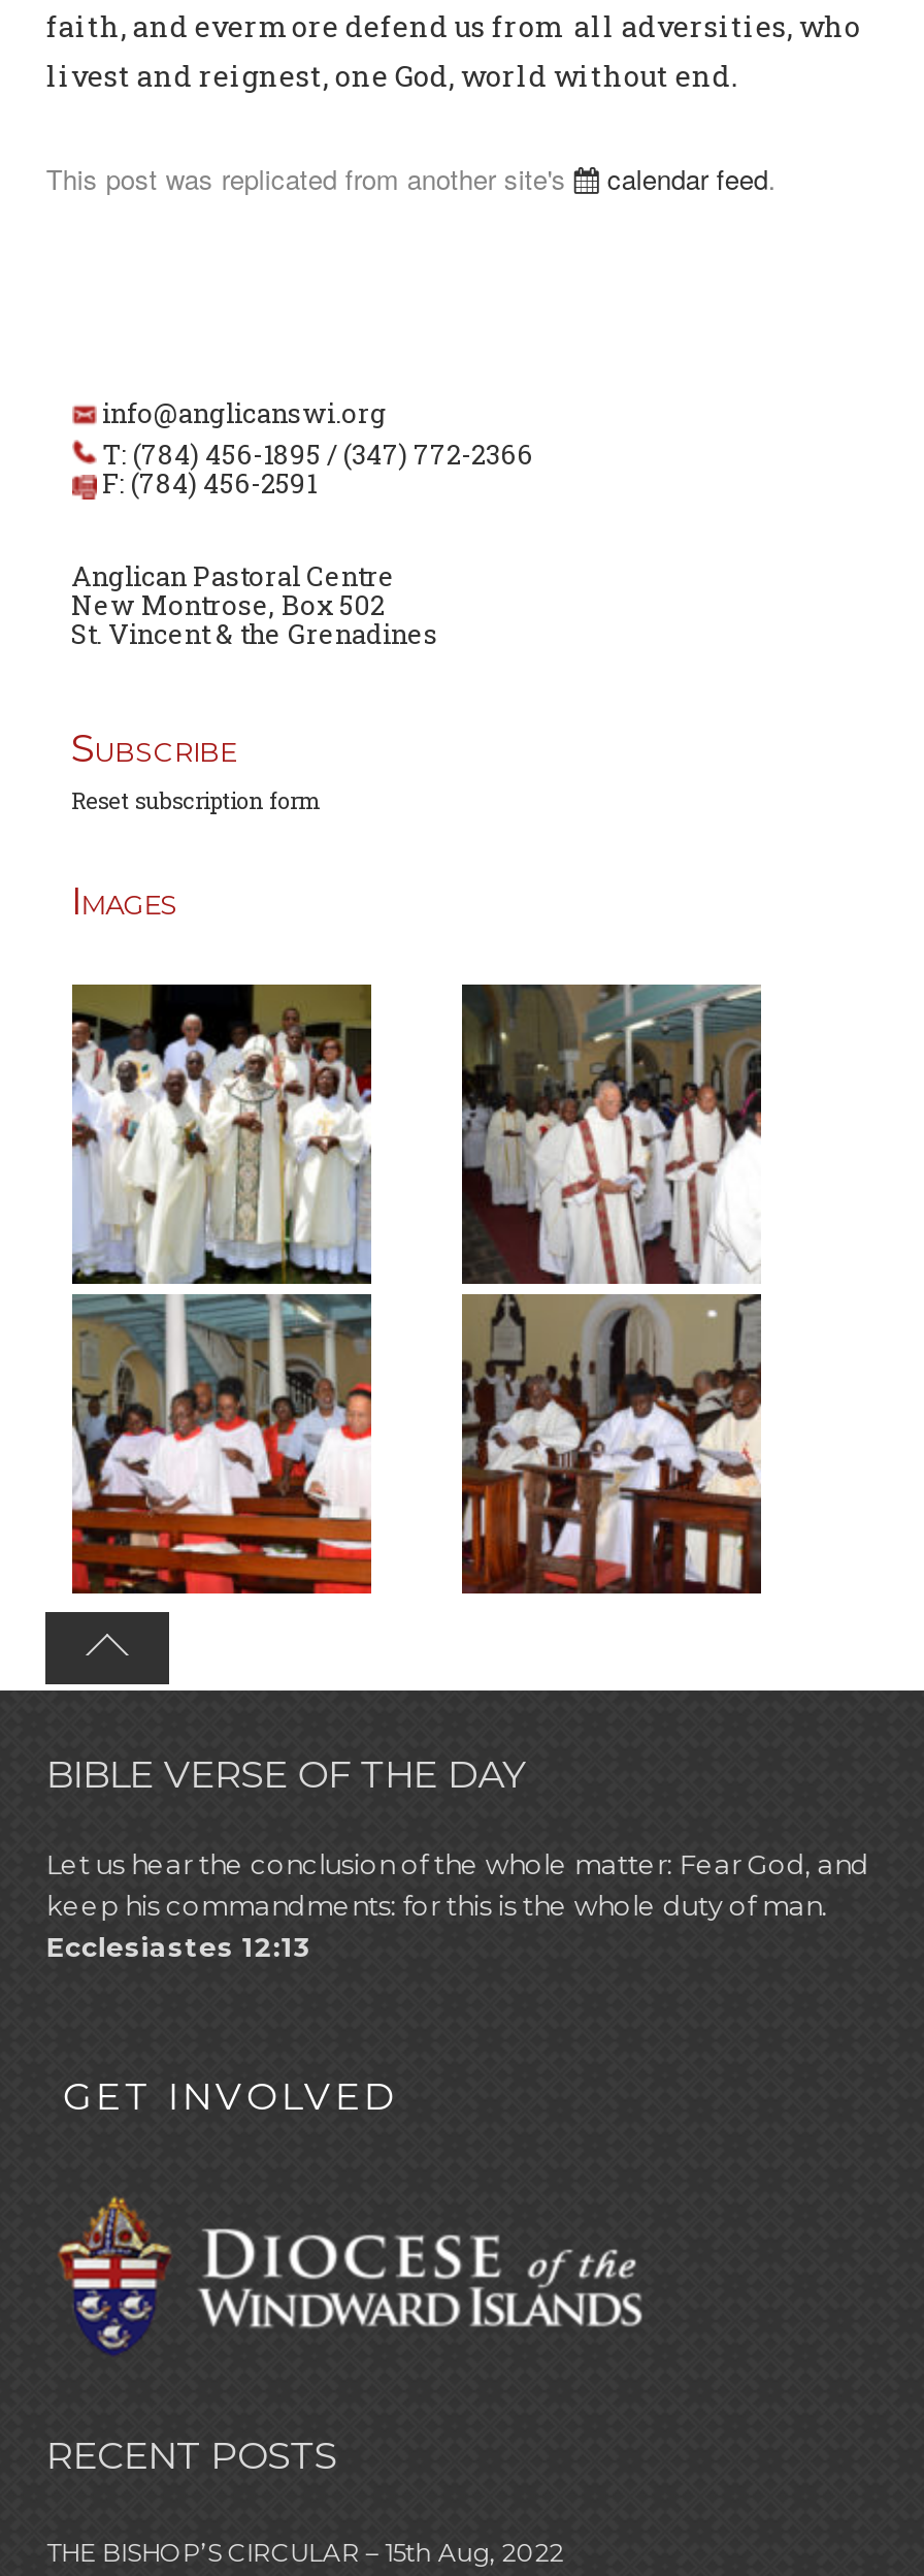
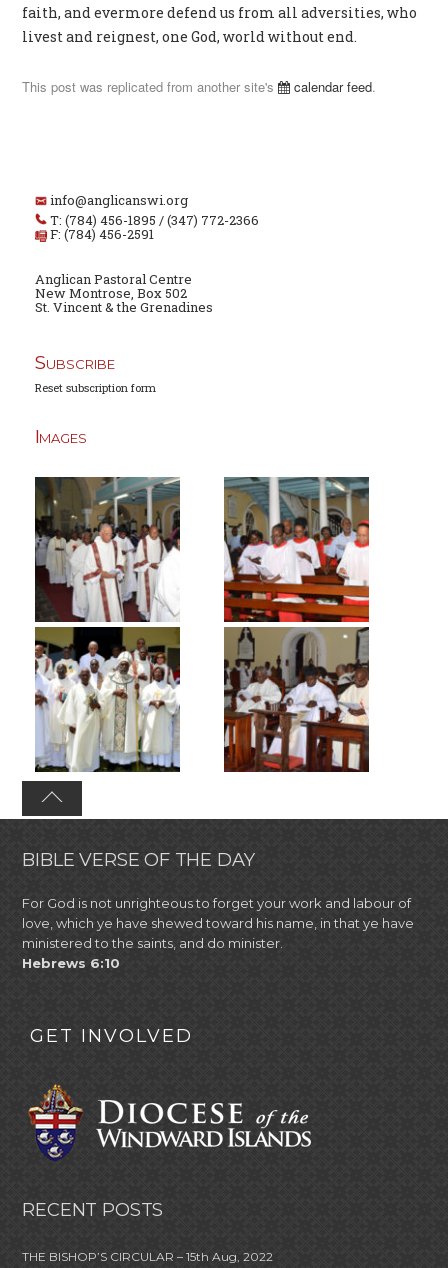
- [image]
+ [image]

- [image]
+ [image]

- Let us hear the conclusion of the whole matter: Fear God, and
- keep his commandments: for this is the whole duty of man.
- Ecclesiastes 12:13
+ For God is not unrighteous to forget your work and labour of
+ love, which ye have shewed toward his name, in that ye have
+ ministered to the saints, and do minister.
+ Hebrews 6:10
